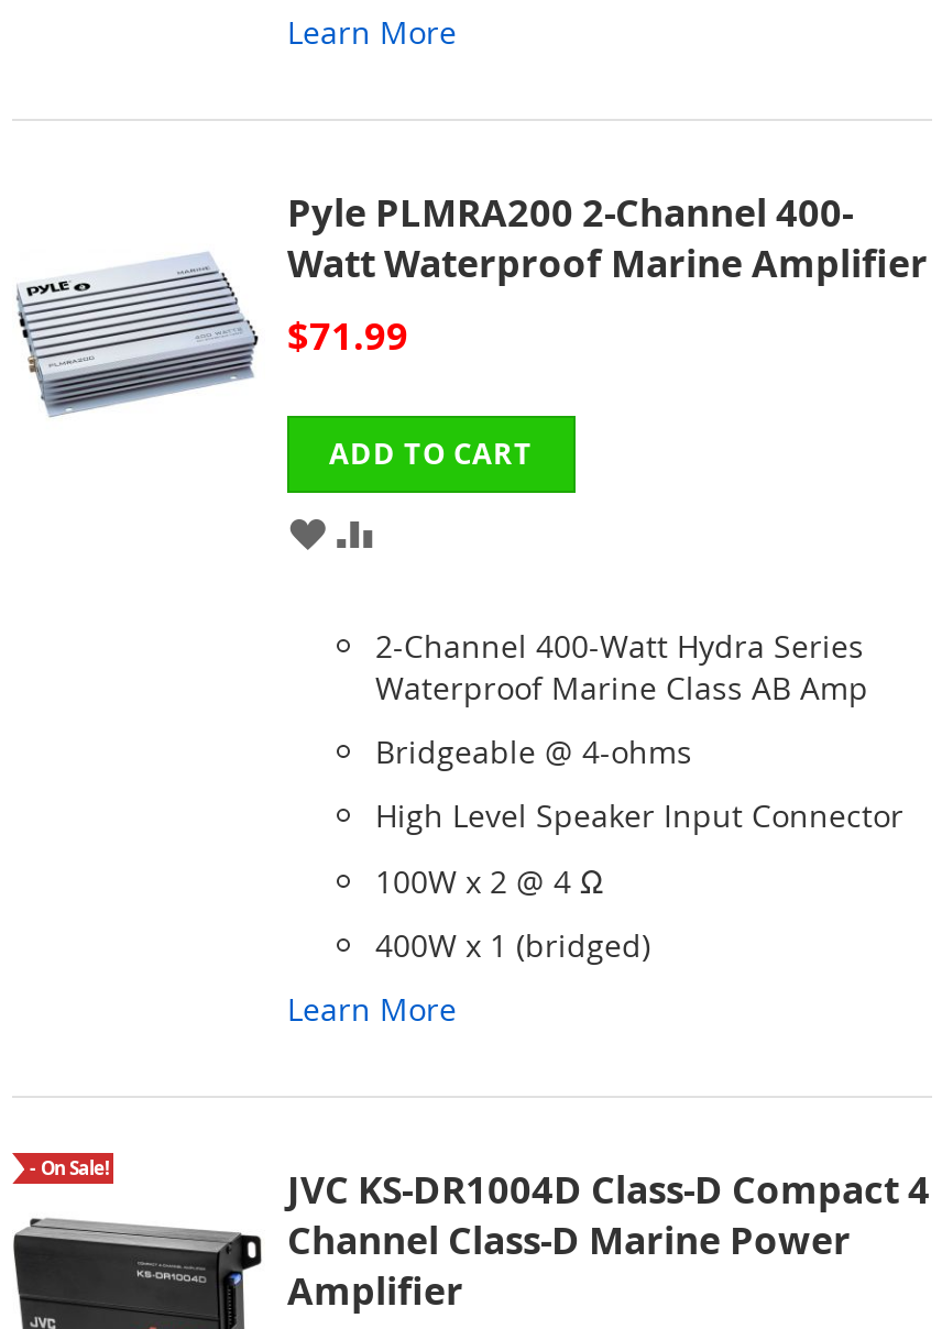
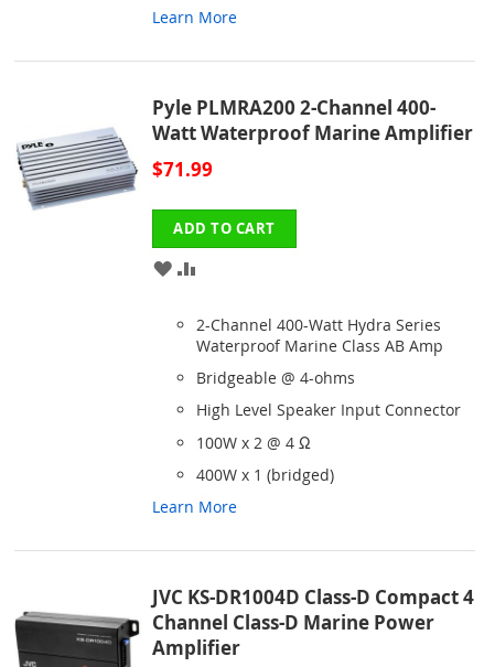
- - - On Sale!
